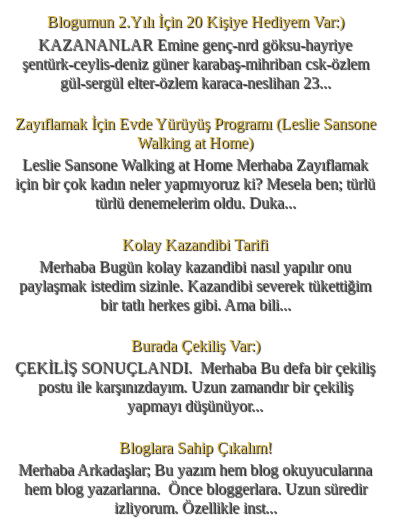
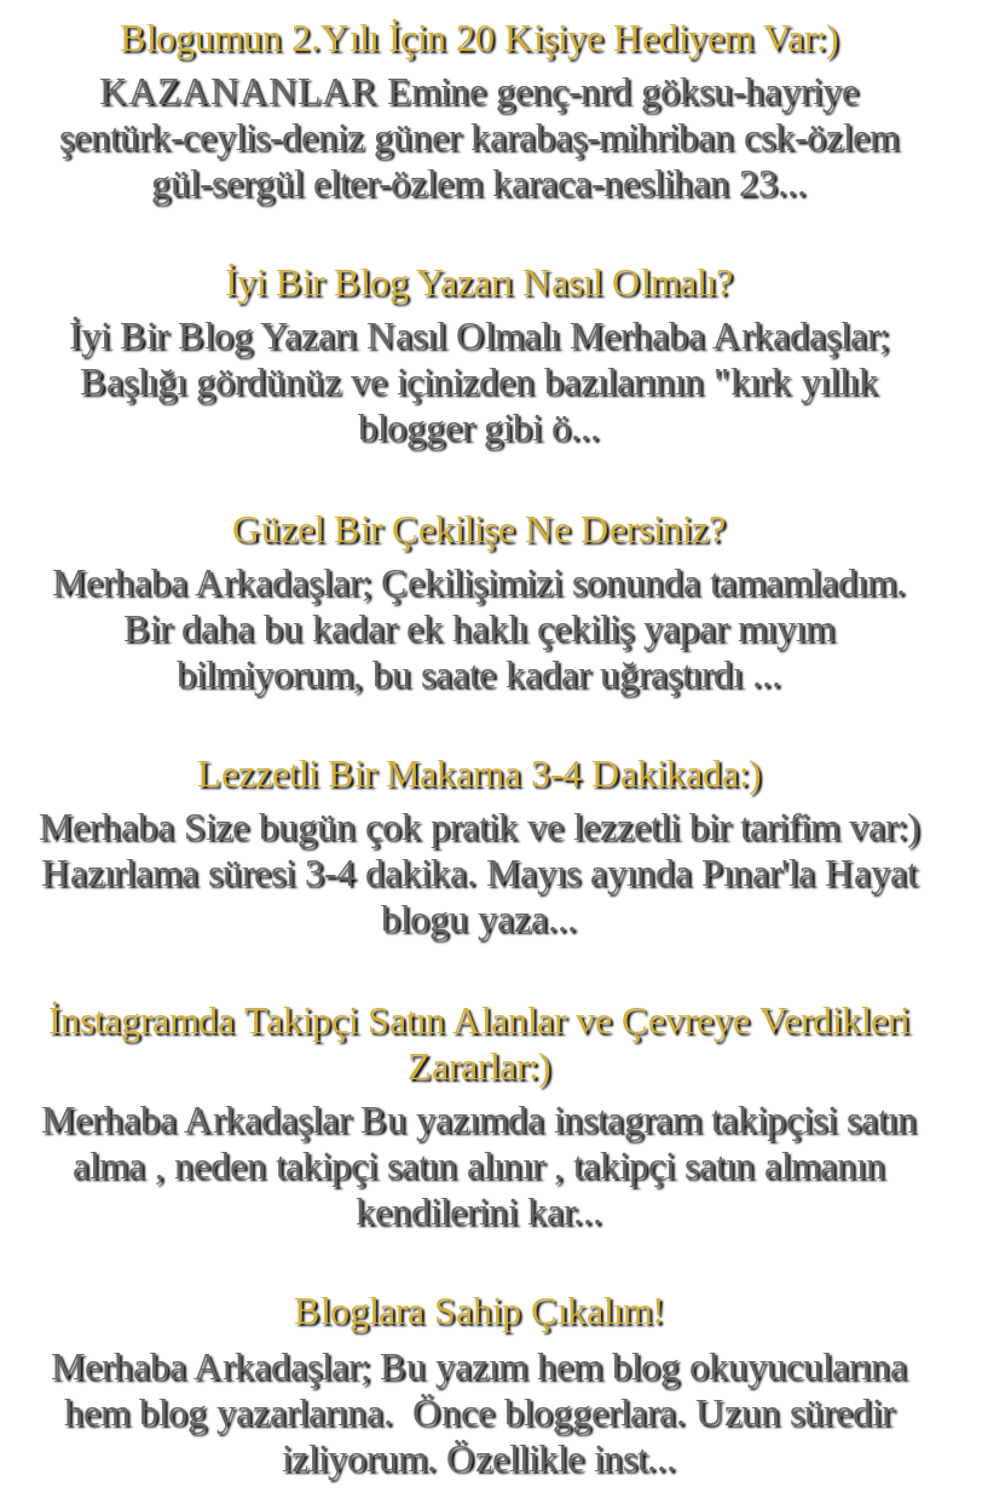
- Zayıflamak İçin Evde Yürüyüş Programı (Leslie Sansone
- Walking at Home)
- Leslie Sansone Walking at Home Merhaba Zayıflamak
- için bir çok kadın neler yapmıyoruz ki? Mesela ben; türlü
- türlü denemelerim oldu. Duka...
- Kolay Kazandibi Tarifi
- Merhaba Bugün kolay kazandibi nasıl yapılır onu
- paylaşmak istedim sizinle. Kazandibi severek tükettiğim
- bir tatlı herkes gibi. Ama bili...
- Burada Çekiliş Var:)
- ÇEKİLİŞ SONUÇLANDI. Merhaba Bu defa bir çekiliş
- postu ile karşınızdayım. Uzun zamandır bir çekiliş
- yapmayı düşünüyor...
+ İyi Bir Blog Yazarı Nasıl Olmalı?
+ İyi Bir Blog Yazarı Nasıl Olmalı Merhaba Arkadaşlar;
+ Başlığı gördünüz ve içinizden bazılarının "kırk yıllık
+ blogger gibi ö...
+ Güzel Bir Çekilişe Ne Dersiniz?
+ Merhaba Arkadaşlar; Çekilişimizi sonunda tamamladım.
+ Bir daha bu kadar ek haklı çekiliş yapar mıyım
+ bilmiyorum, bu saate kadar uğraştırdı ...
+ Lezzetli Bir Makarna 3-4 Dakikada:)
+ Merhaba Size bugün çok pratik ve lezzetli bir tarifim var:)
+ Hazırlama süresi 3-4 dakika. Mayıs ayında Pınar'la Hayat
+ blogu yaza...
+ İnstagramda Takipçi Satın Alanlar ve Çevreye Verdikleri
+ Zararlar:)
+ Merhaba Arkadaşlar Bu yazımda instagram takipçisi satın
+ alma , neden takipçi satın alınır , takipçi satın almanın
+ kendilerini kar...
